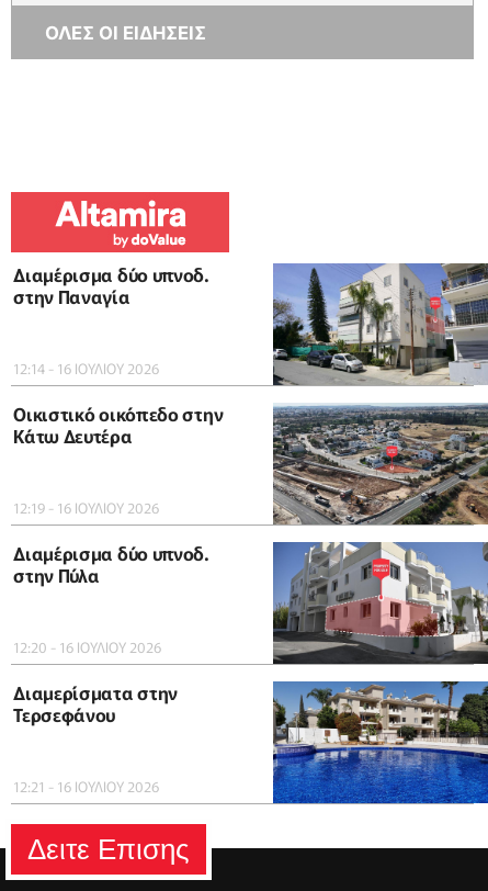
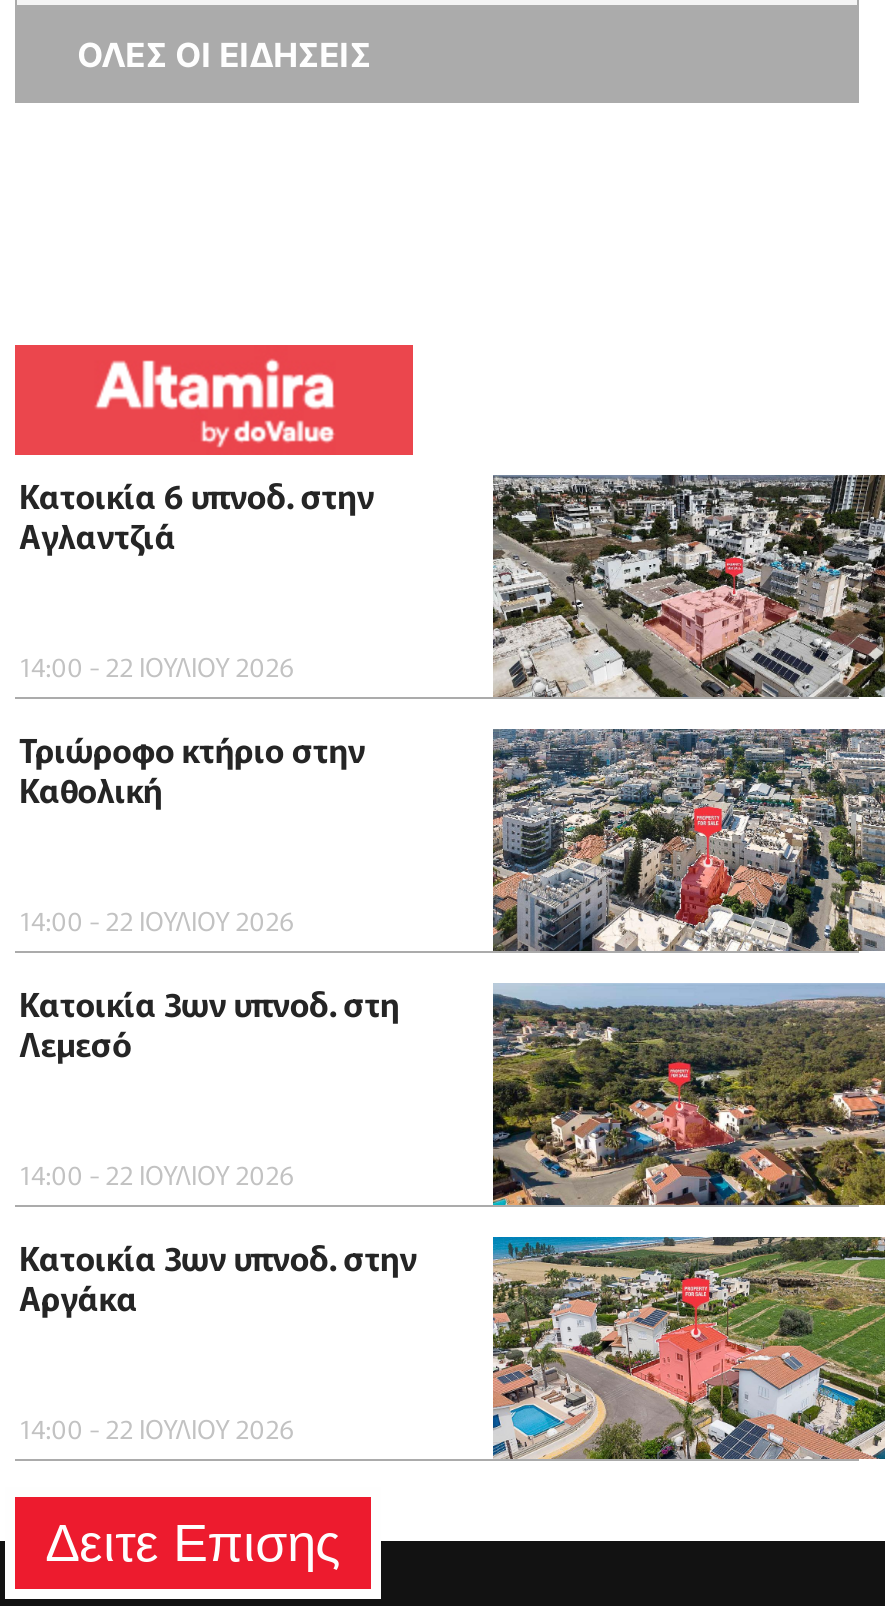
- Διαμέρισμα δύο υπνοδ.
- στην Παναγία
+ Κατοικία 6 υπνοδ. στην
+ Αγλαντζιά

- [image]
+ [image]

- 12:14 - 16 ΙΟΥΛΙΟΥ 2026
+ 14:00 - 22 ΙΟΥΛΙΟΥ 2026

- Οικιστικό οικόπεδο στην
- Κάτω Δευτέρα
+ Τριώροφο κτήριο στην
+ Καθολική

- [image]
+ [image]

- 12:19 - 16 ΙΟΥΛΙΟΥ 2026
+ 14:00 - 22 ΙΟΥΛΙΟΥ 2026

- Διαμέρισμα δύο υπνοδ.
- στην Πύλα
+ Κατοικία 3ων υπνοδ. στη
+ Λεμεσό

- [image]
+ [image]

- 12:20 - 16 ΙΟΥΛΙΟΥ 2026
+ 14:00 - 22 ΙΟΥΛΙΟΥ 2026

- Διαμερίσματα στην
- Τερσεφάνου
+ Κατοικία 3ων υπνοδ. στην
+ Αργάκα

- [image]
+ [image]

- 12:21 - 16 ΙΟΥΛΙΟΥ 2026
+ 14:00 - 22 ΙΟΥΛΙΟΥ 2026
